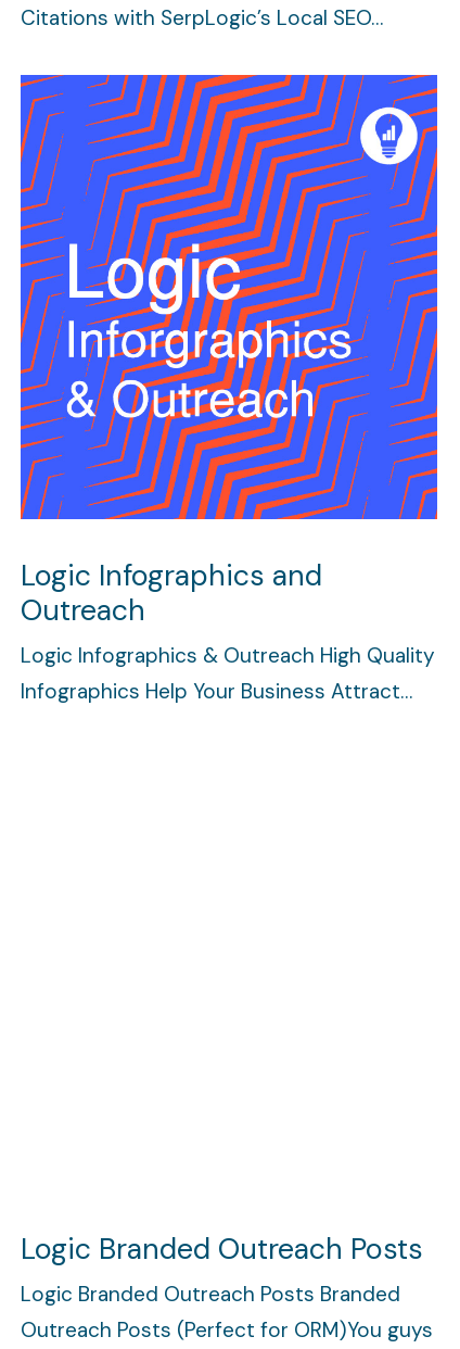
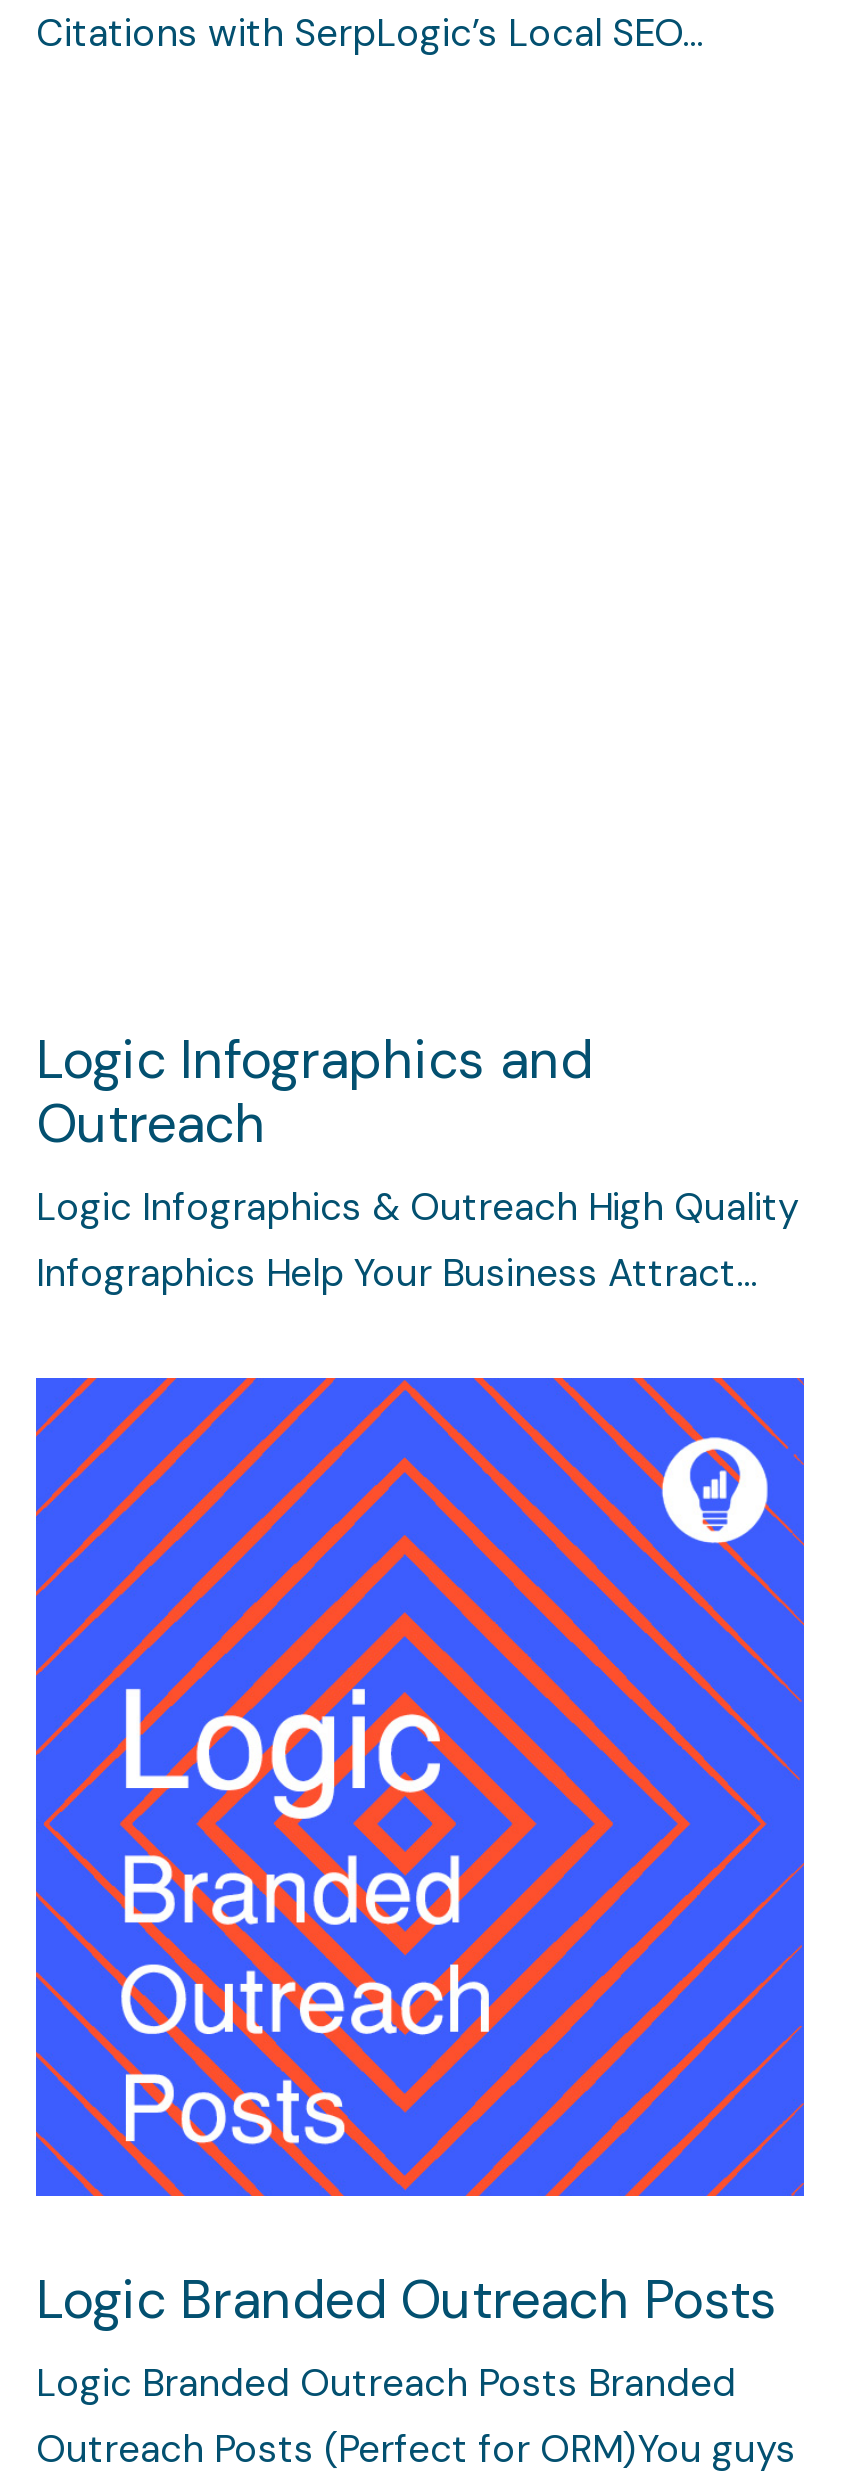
- [image]

+ [image]
